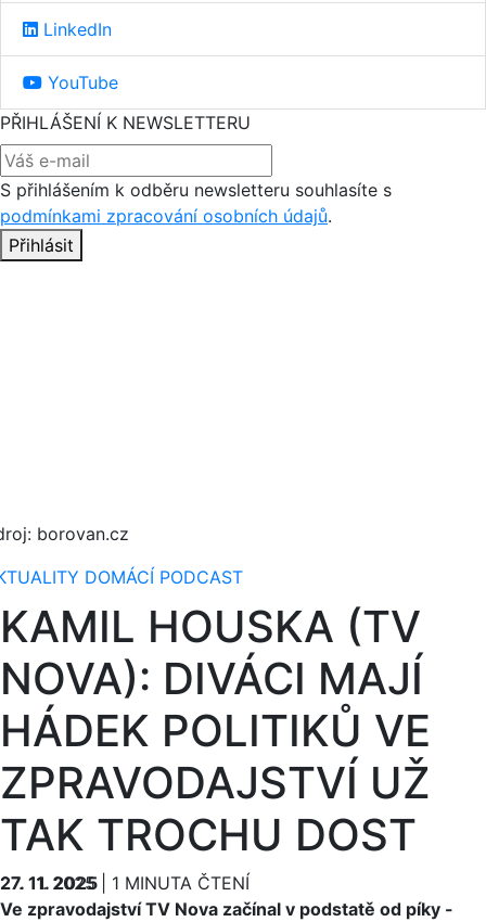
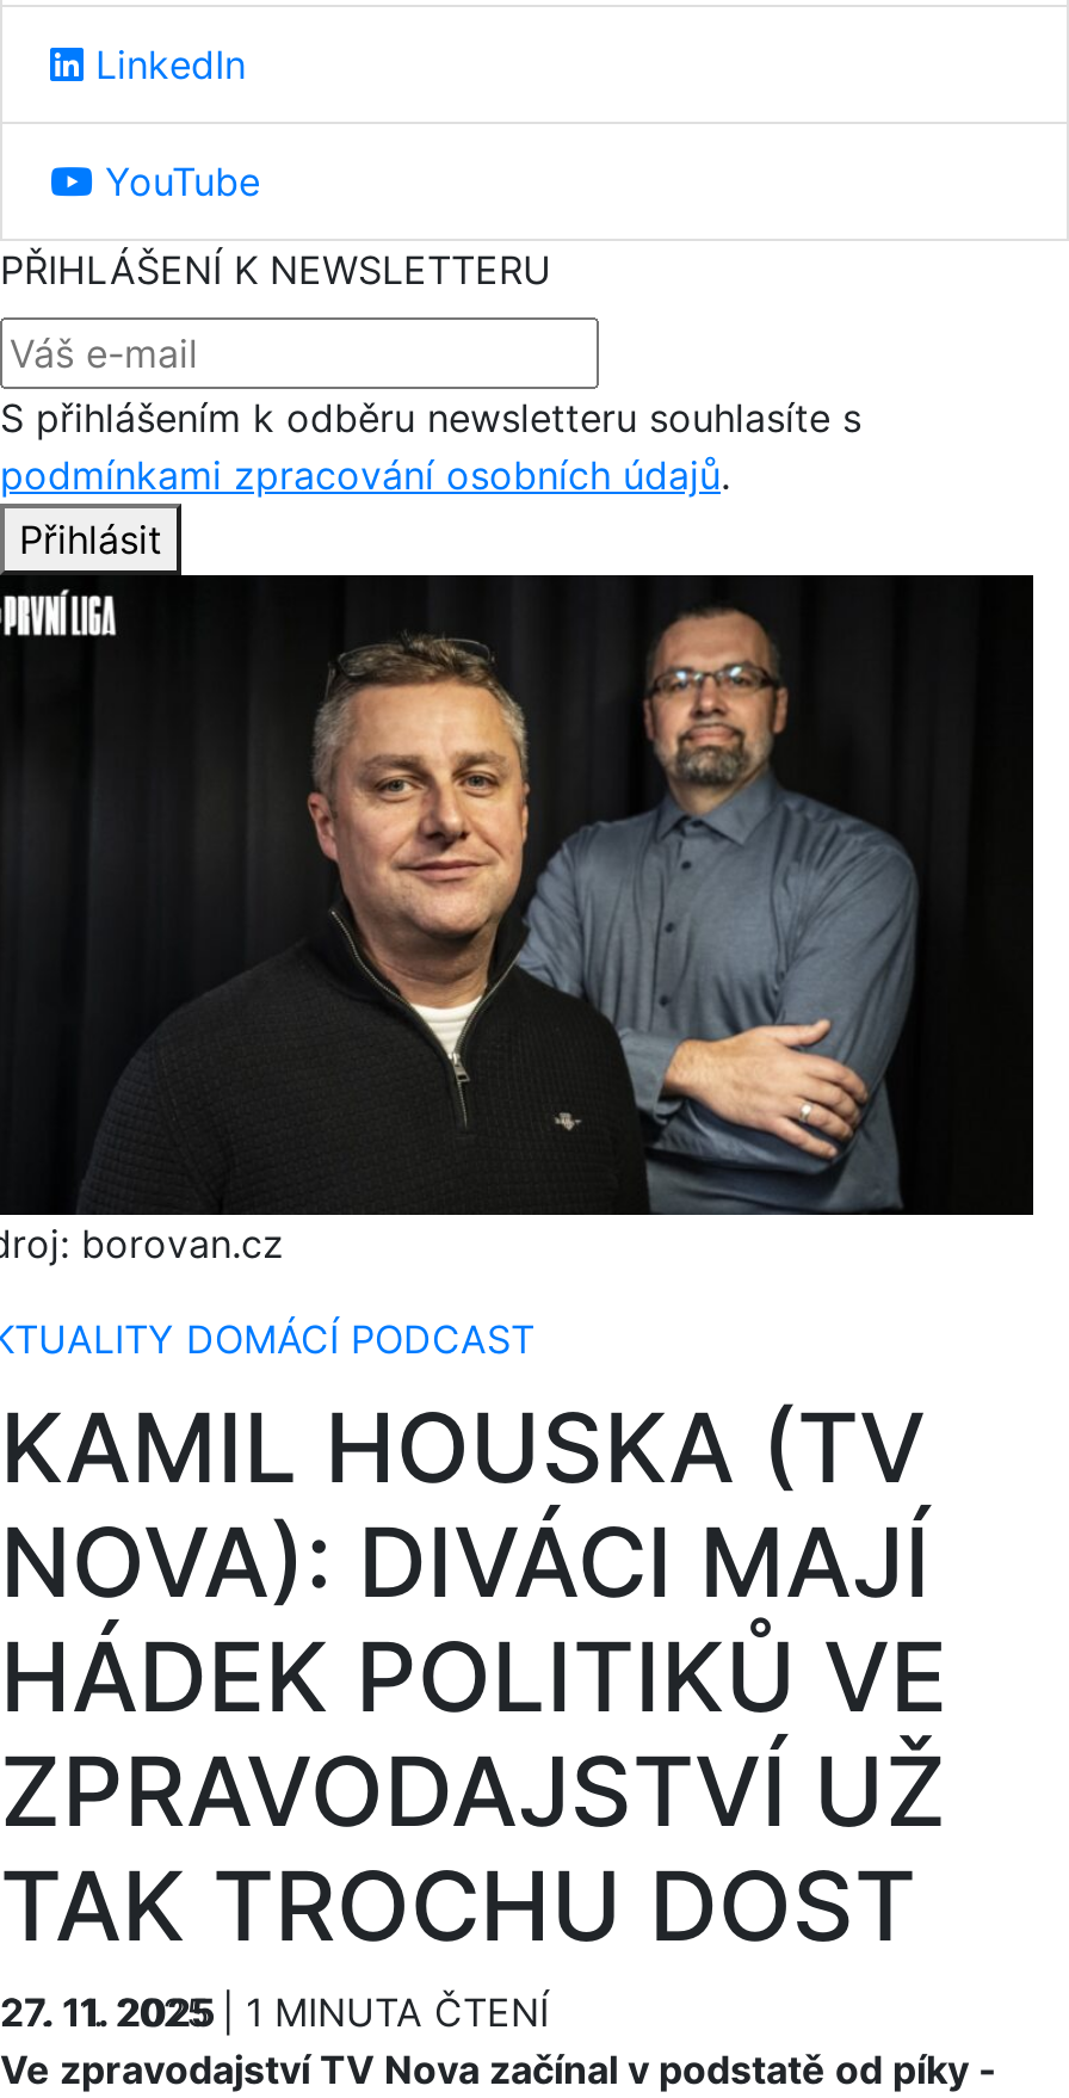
+ [image]
